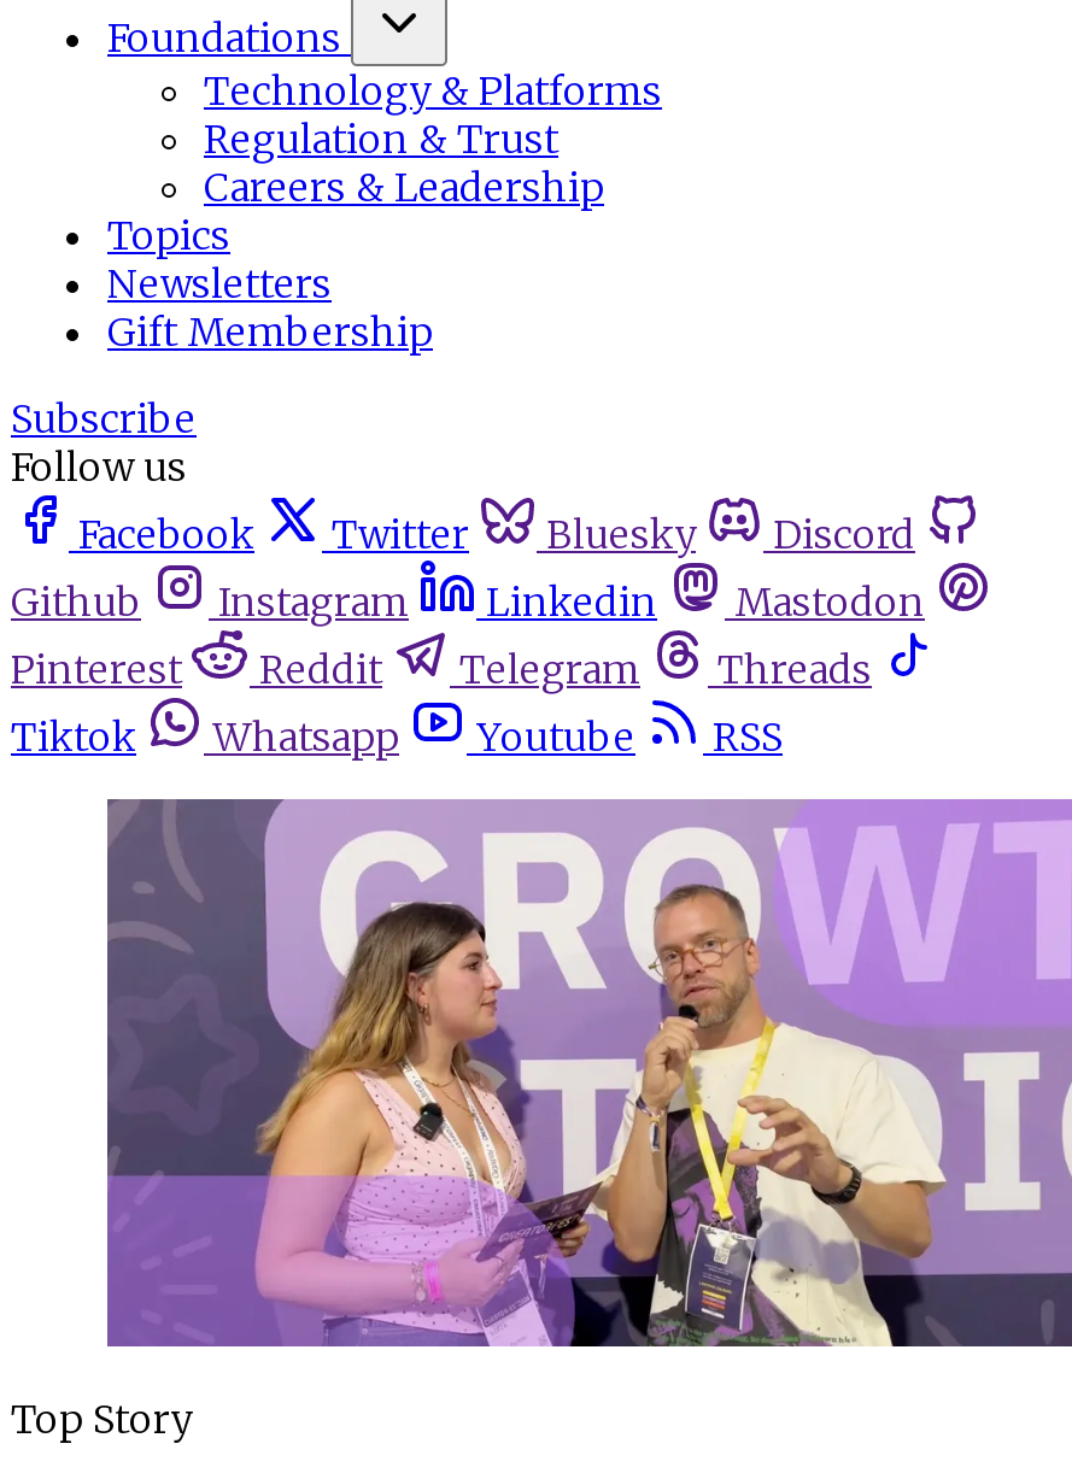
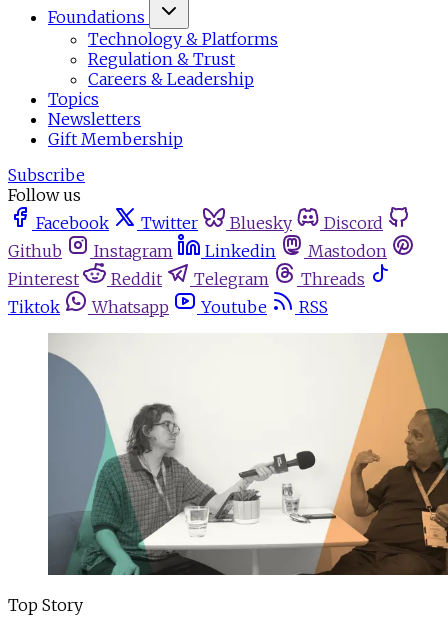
- [image]
+ [image]
